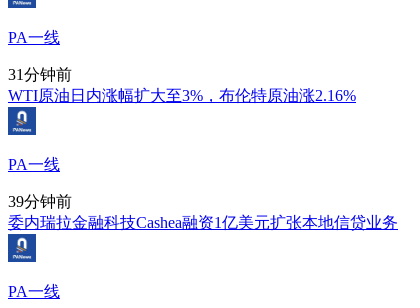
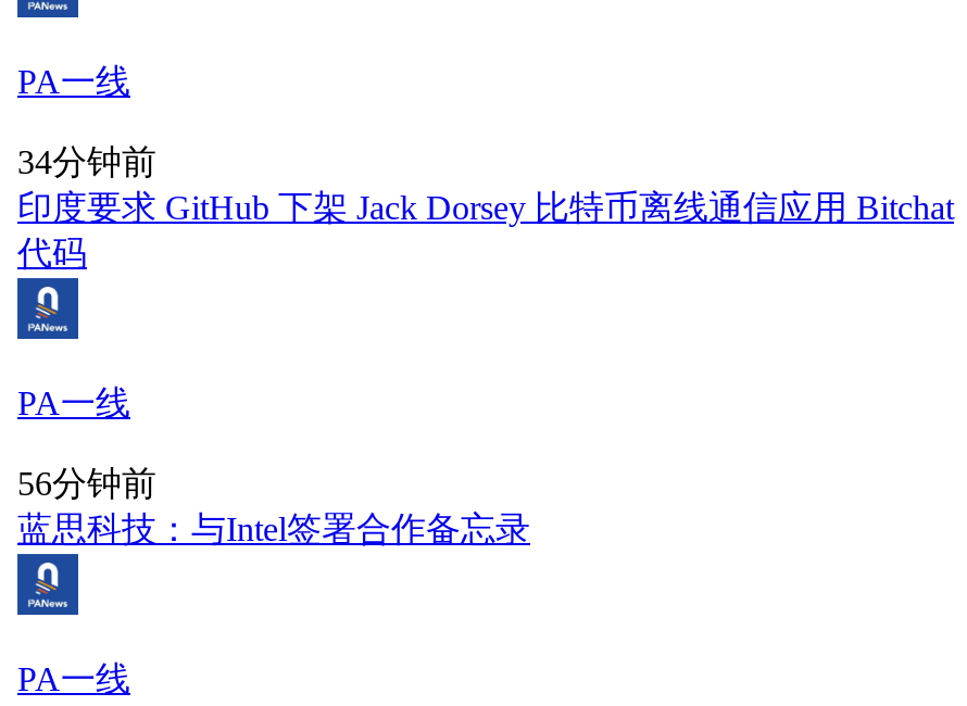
- 31分钟前
- WTI原油日内涨幅扩大至3%，布伦特原油涨2.16%
+ 34分钟前
+ 印度要求 GitHub 下架 Jack Dorsey 比特币离线通信应用 Bitchat
+ 代码

- 39分钟前
- 委内瑞拉金融科技Cashea融资1亿美元扩张本地信贷业务
+ 56分钟前
+ 蓝思科技：与Intel签署合作备忘录
